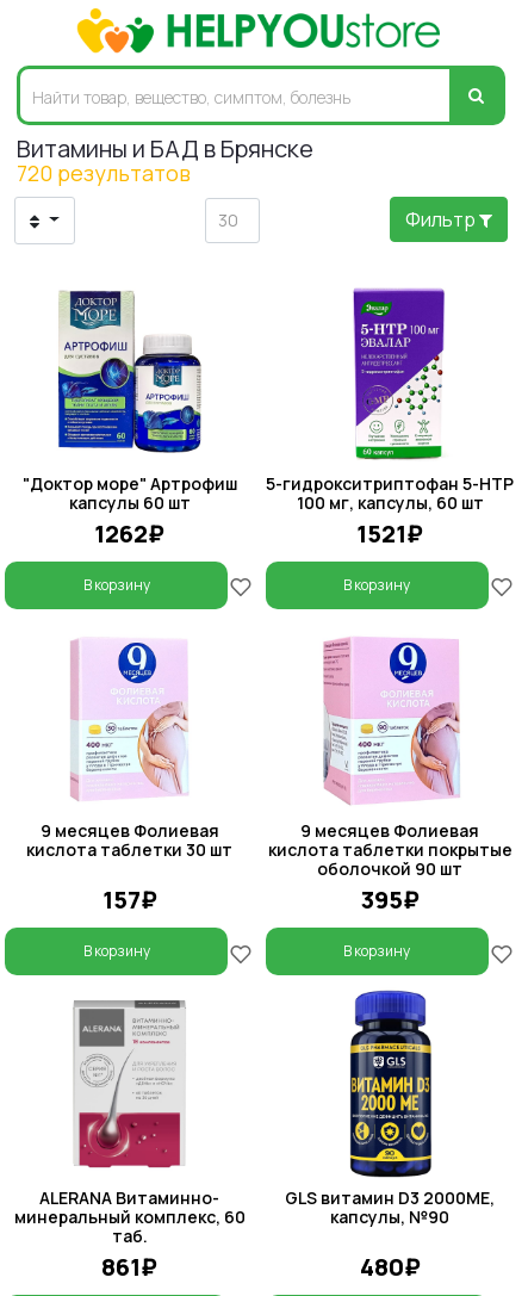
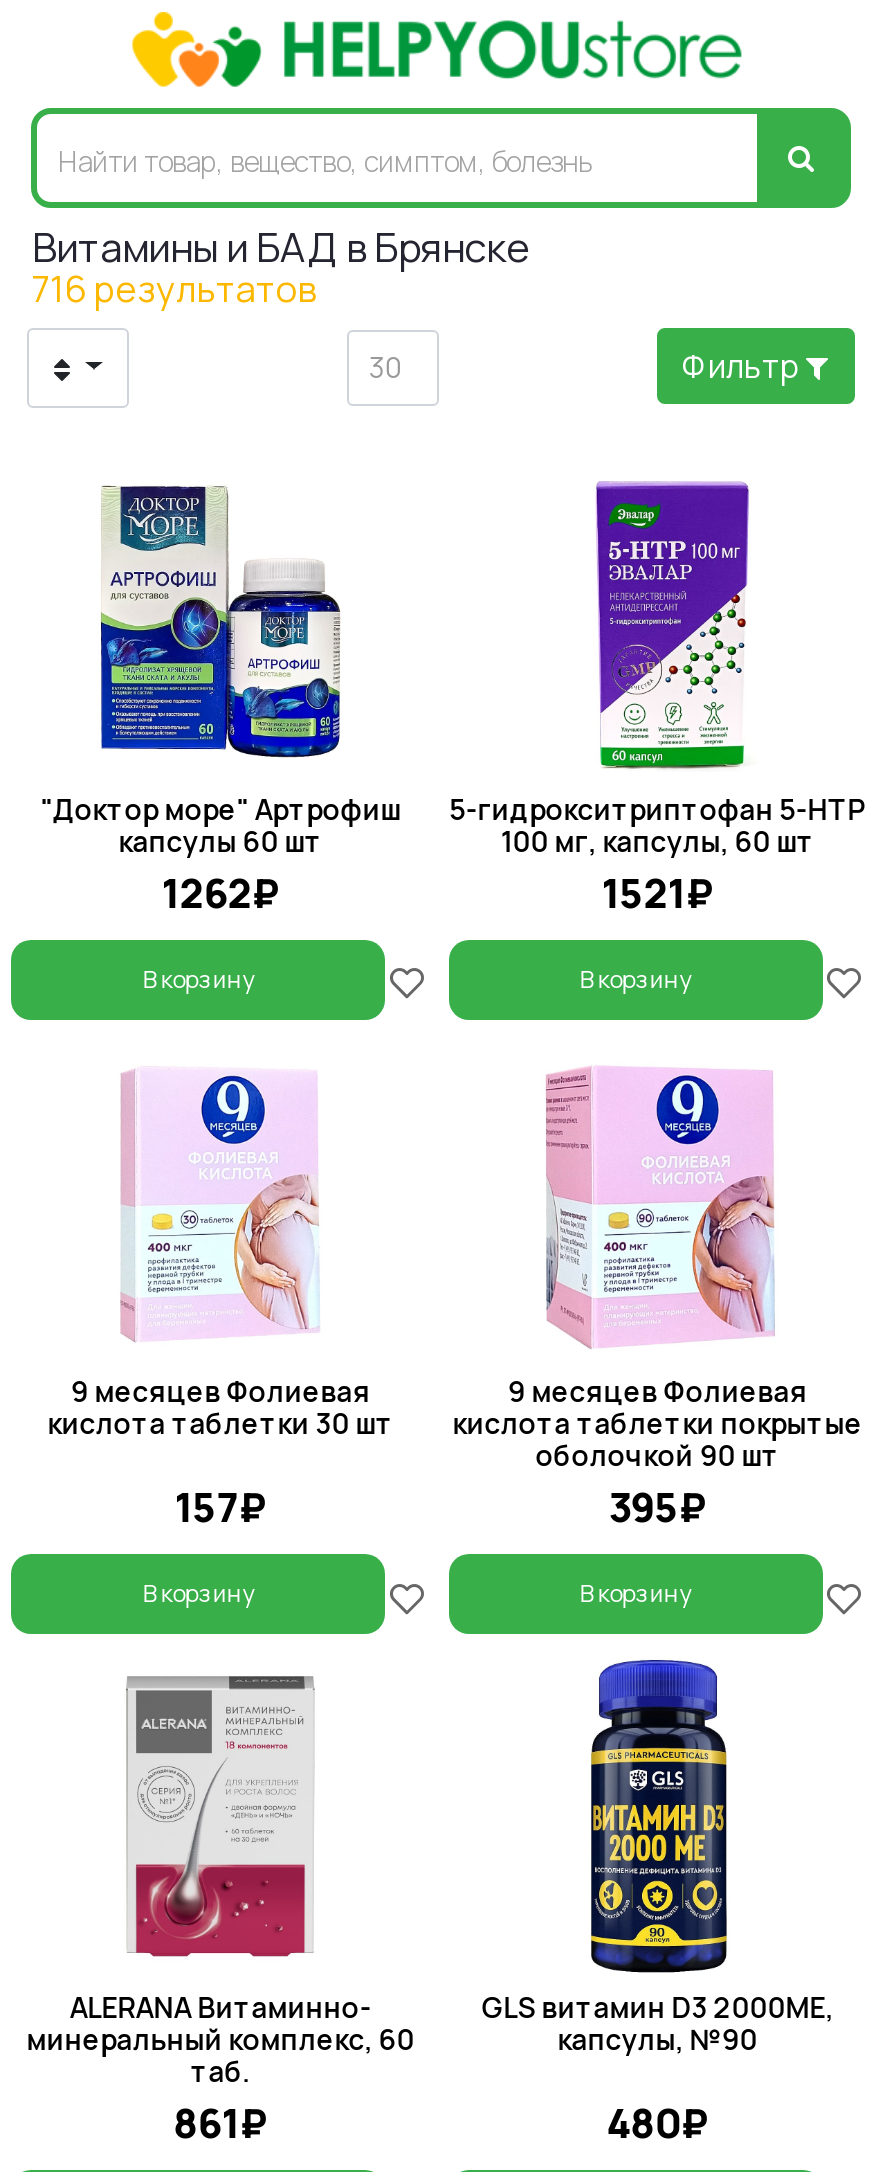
- 720 результатов
+ 716 результатов
